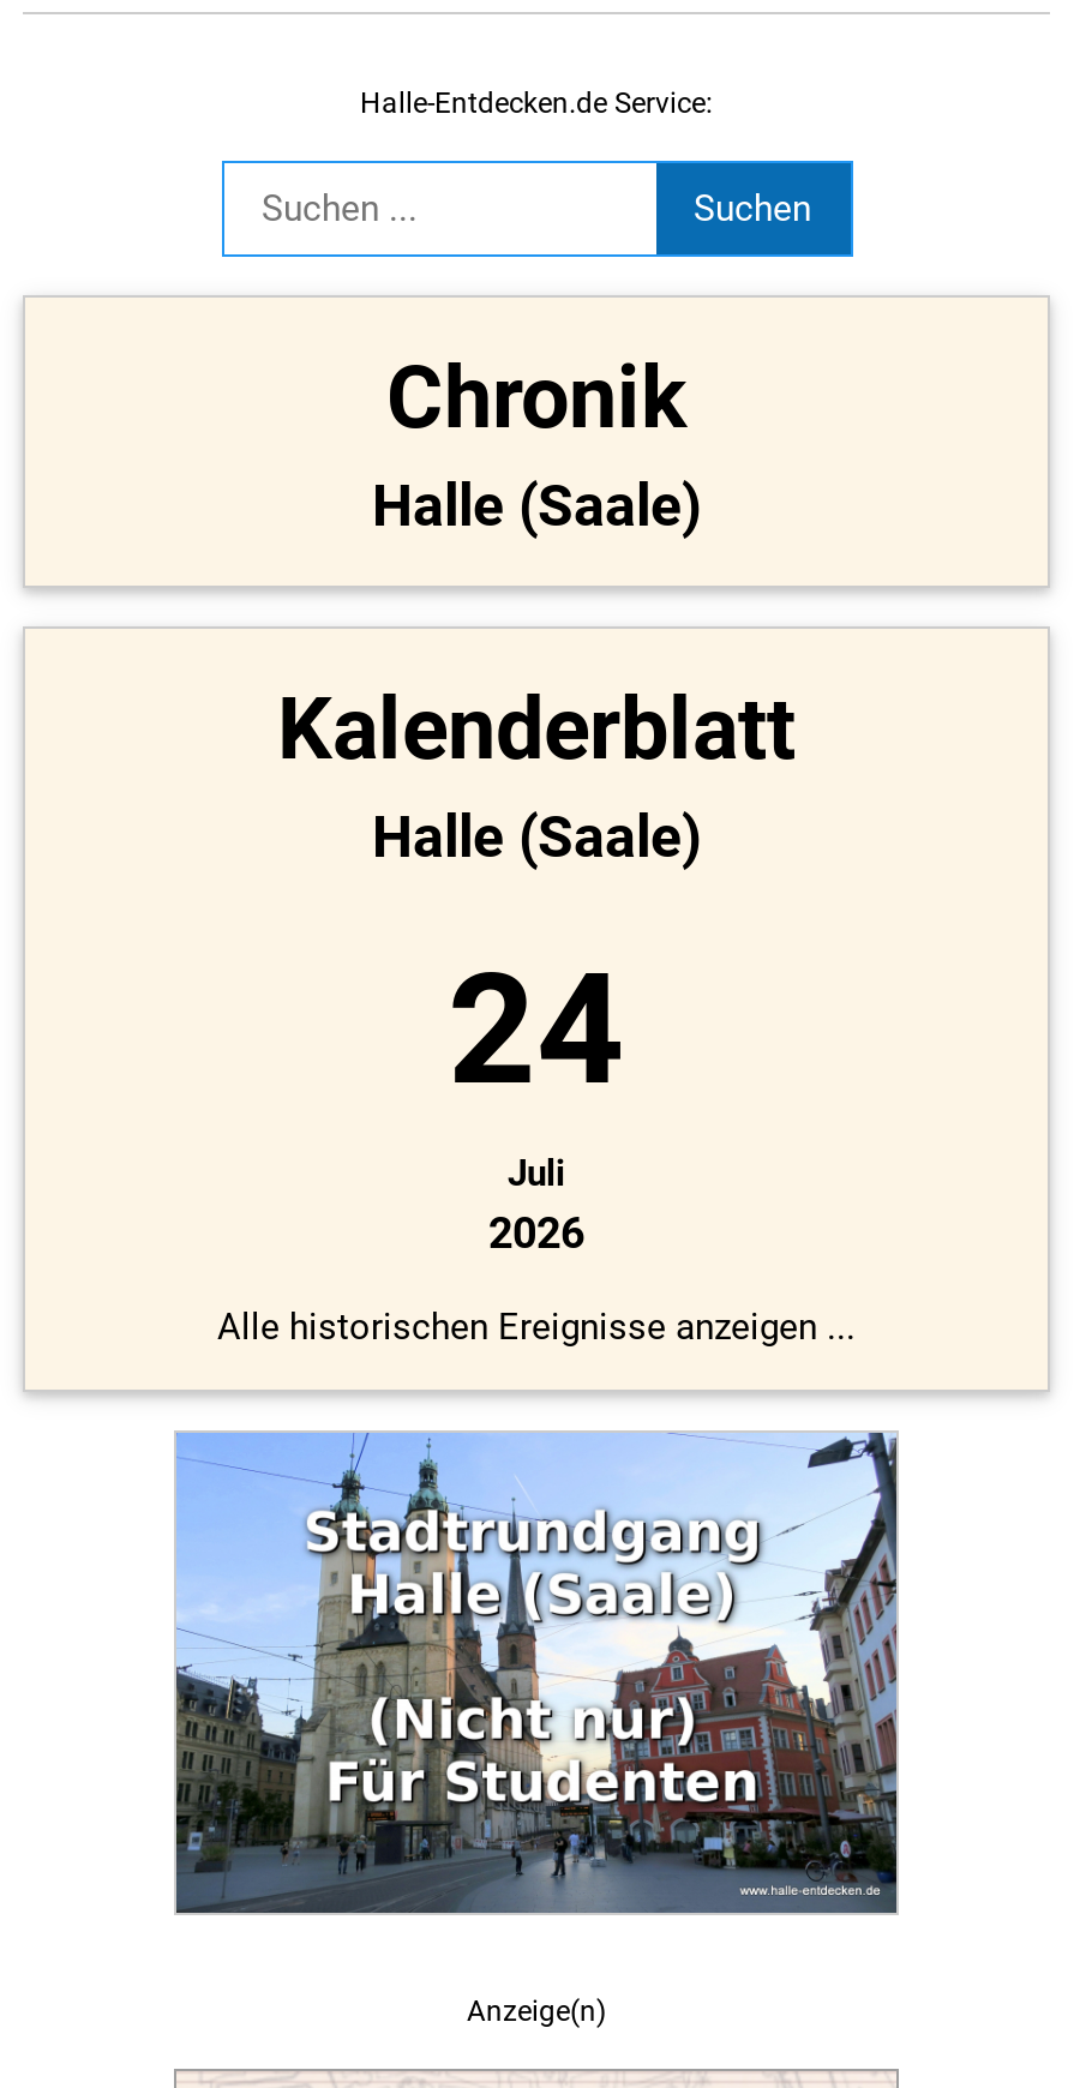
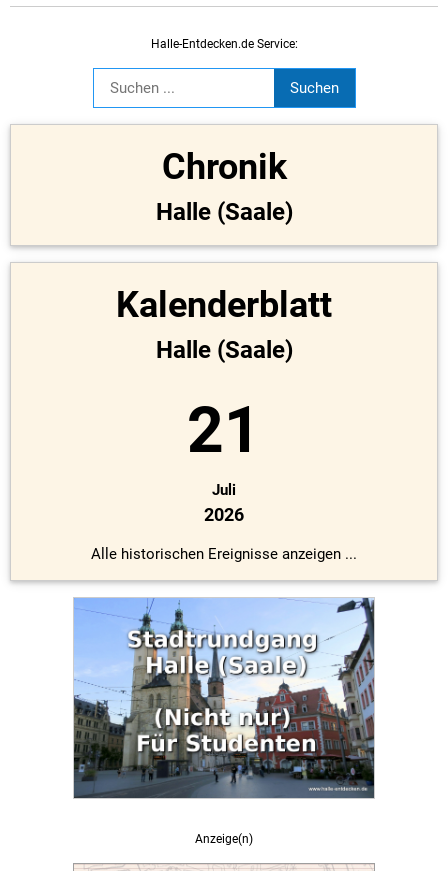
- 24
+ 21
